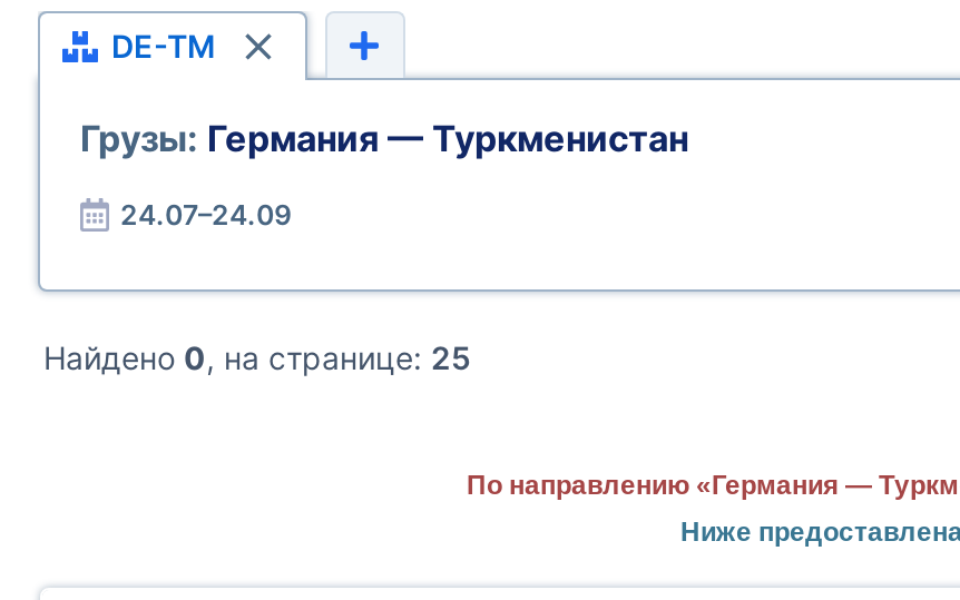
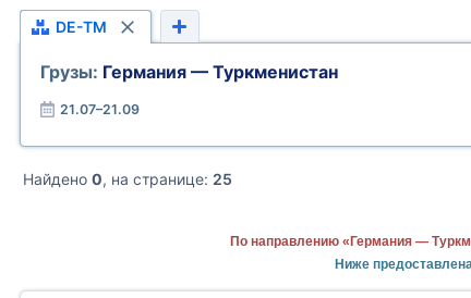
- 24.07–24.09
+ 21.07–21.09
